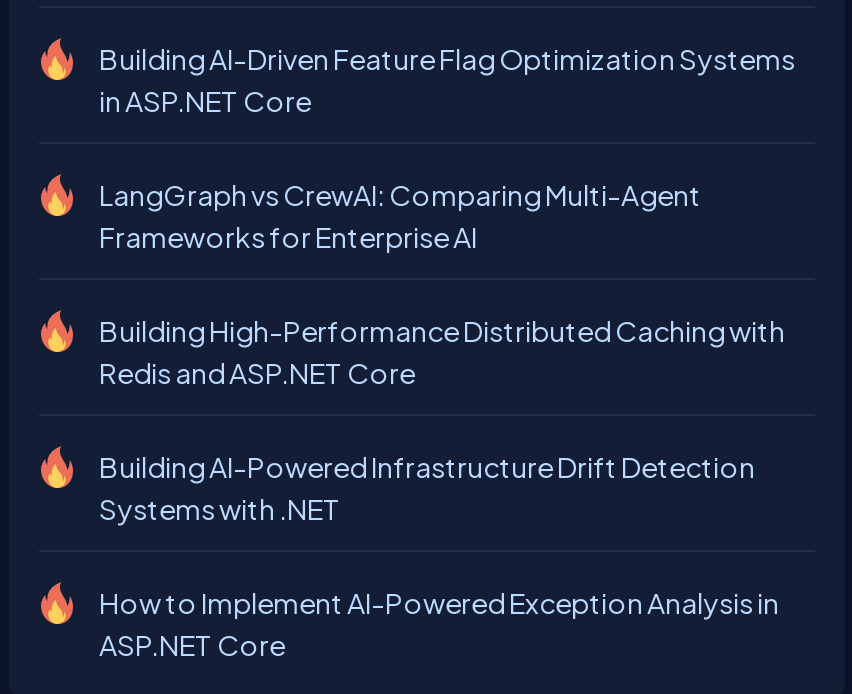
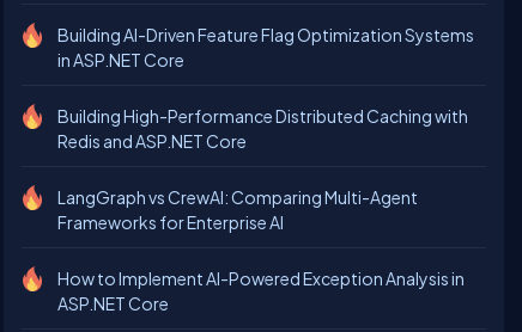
moved down: LangGraph vs CrewAI: Comparing Multi-Agent | Frameworks for Enterprise AI

- Building AI-Powered Infrastructure Drift Detection
- Systems with .NET
